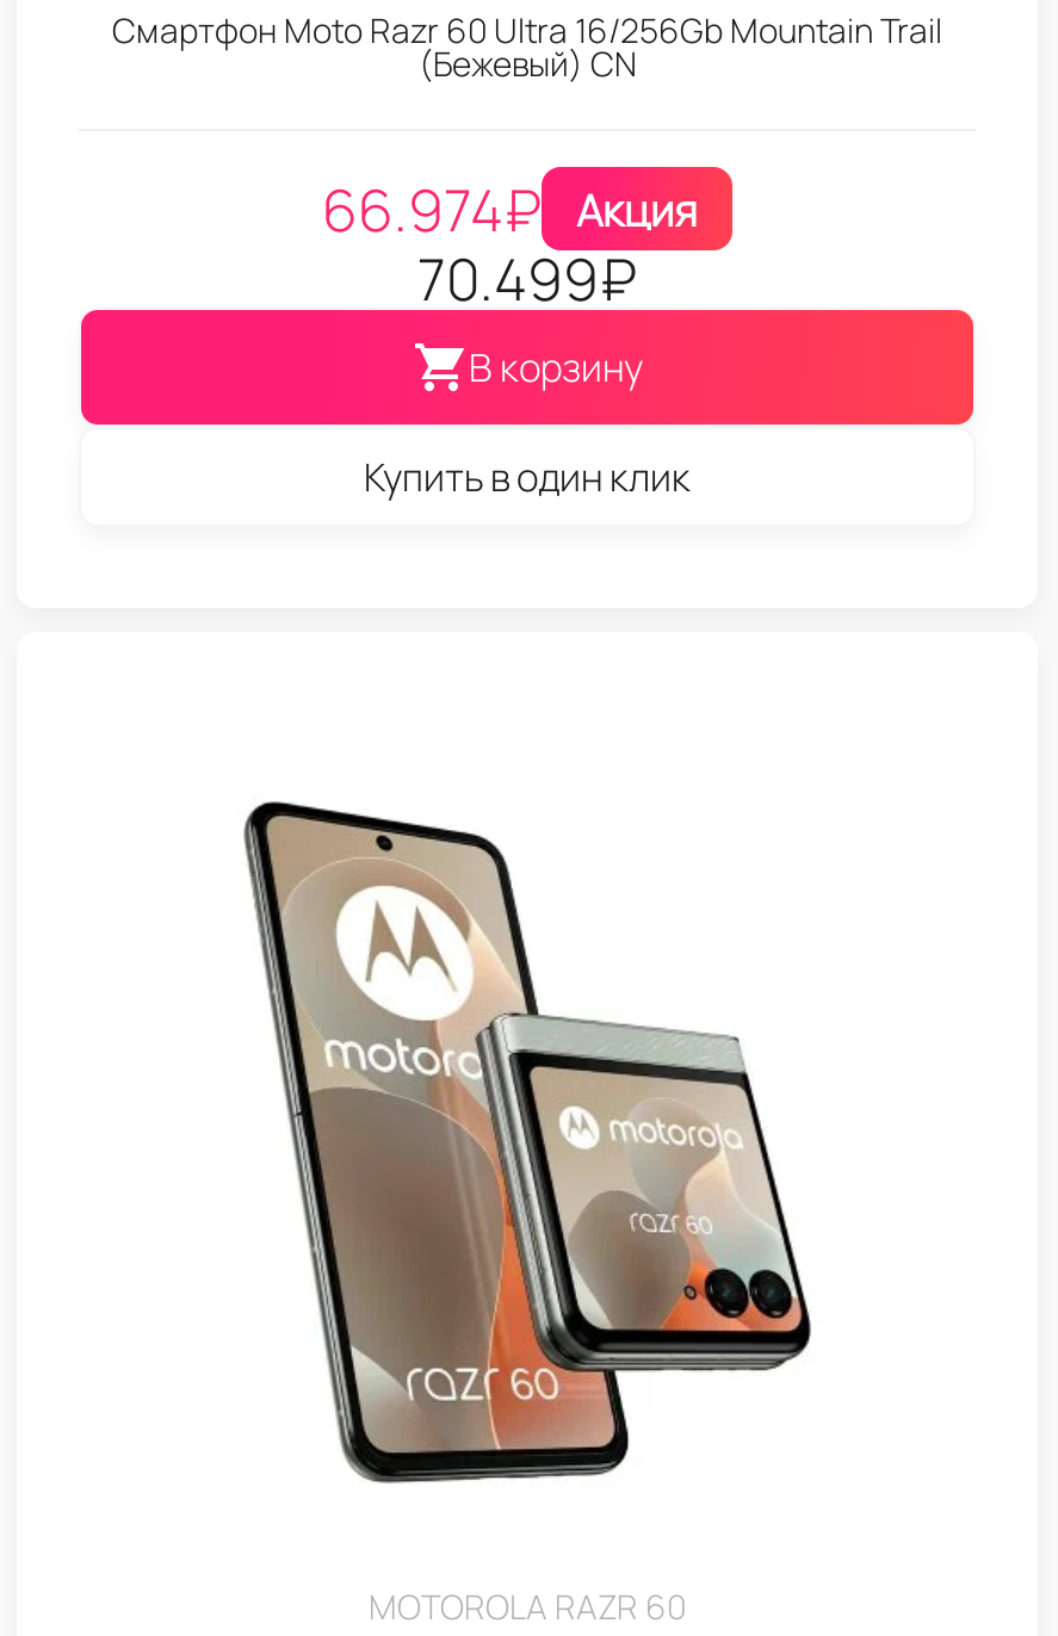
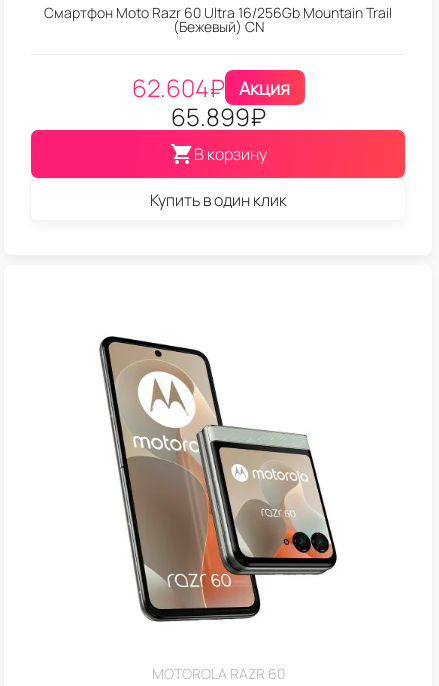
- 66.974₽ Акция
+ 62.604₽ Акция

- 70.499₽
+ 65.899₽
